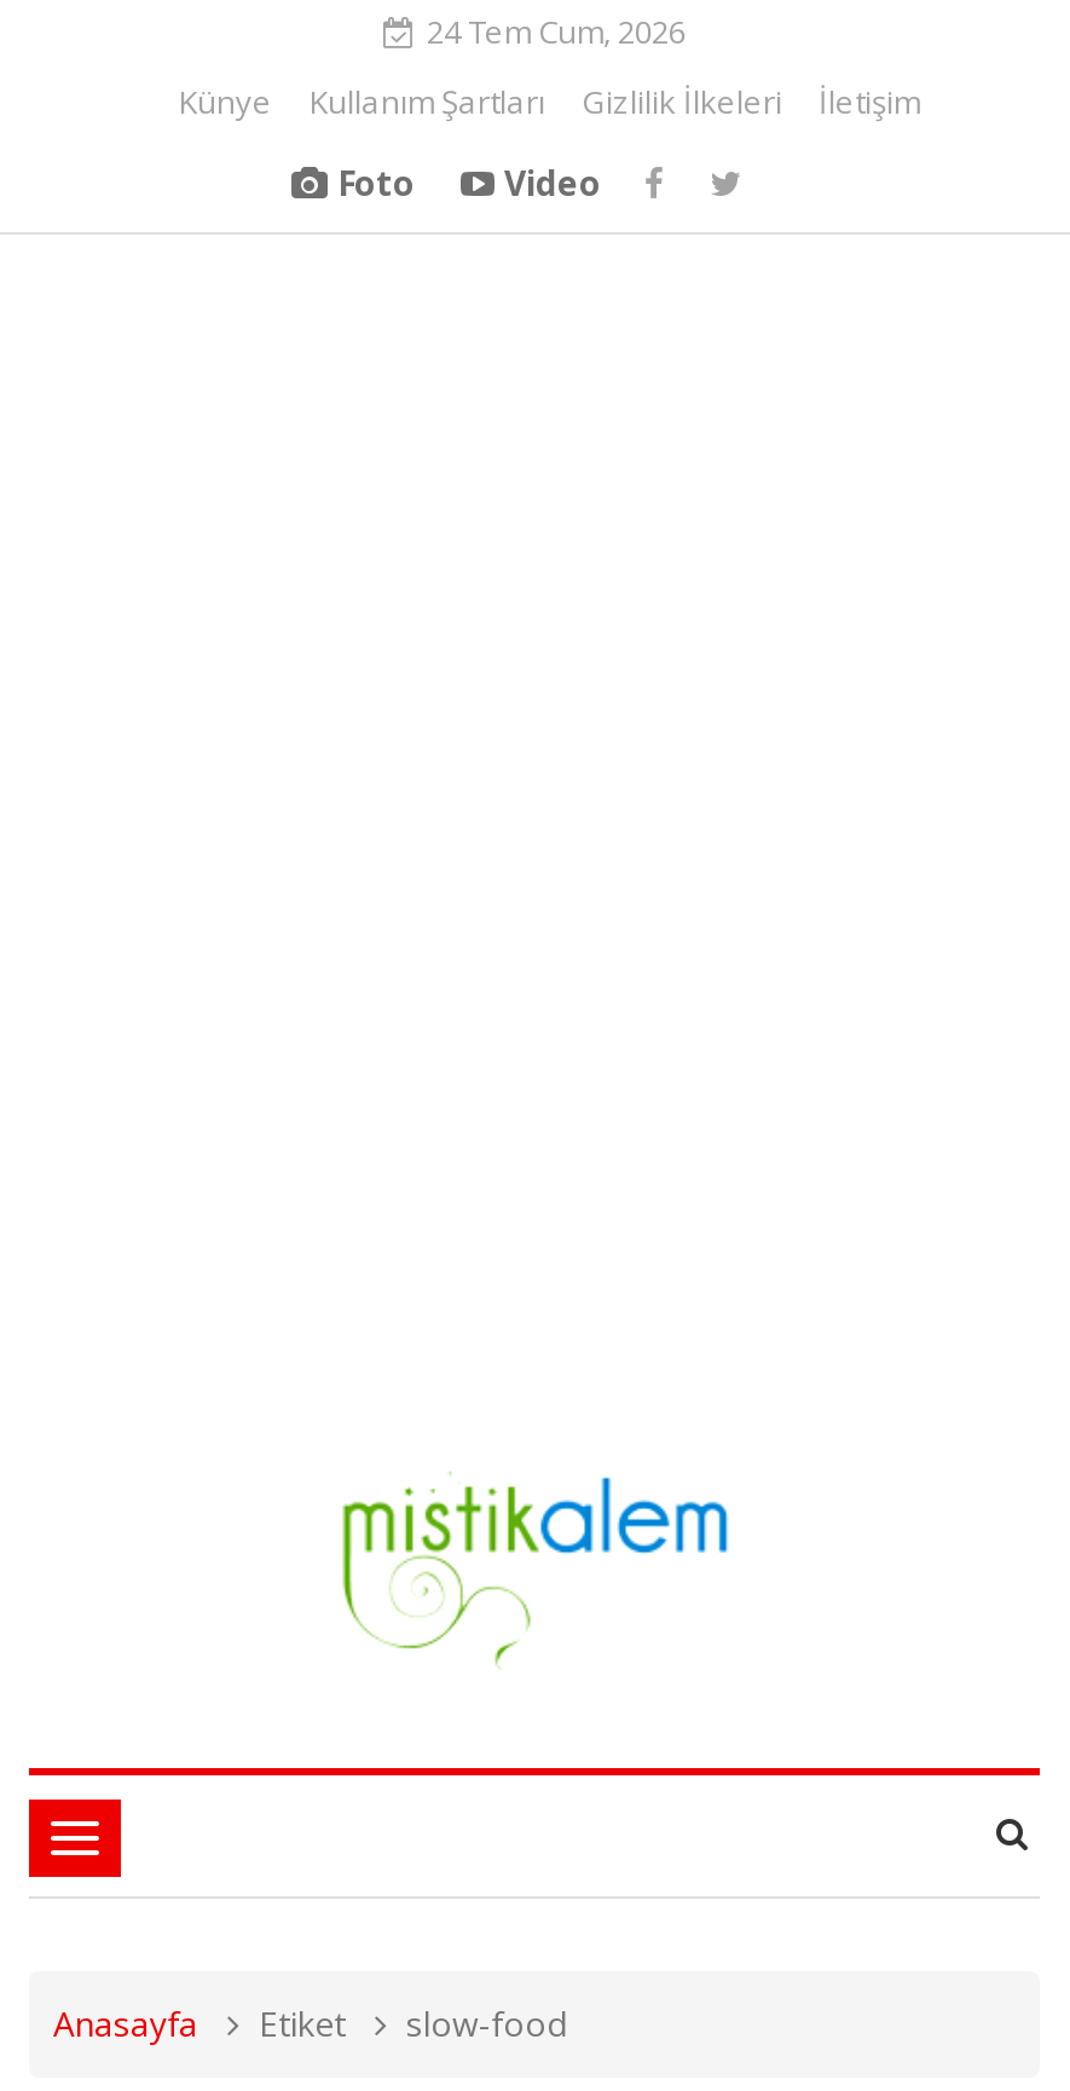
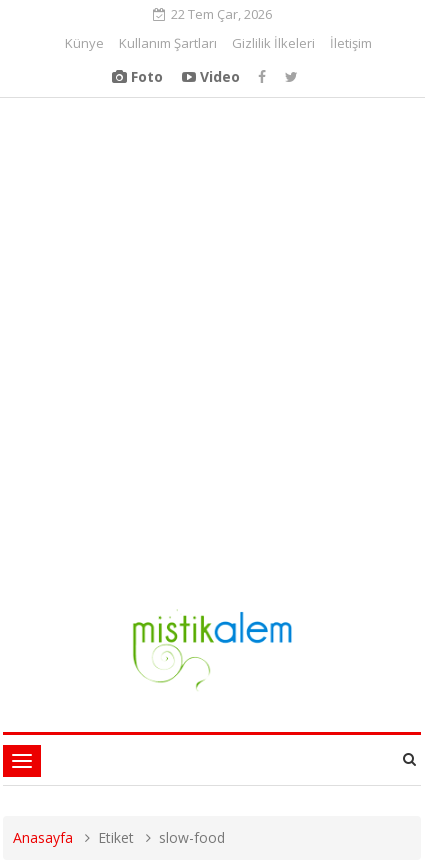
- 24 Tem Cum, 2026
+ 22 Tem Çar, 2026
